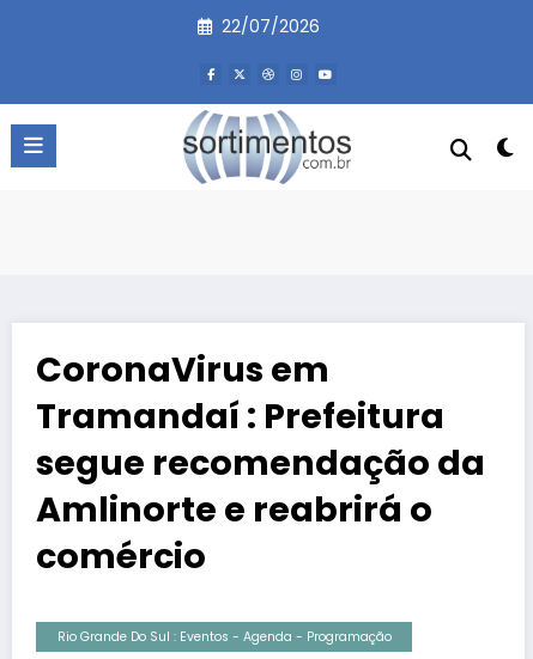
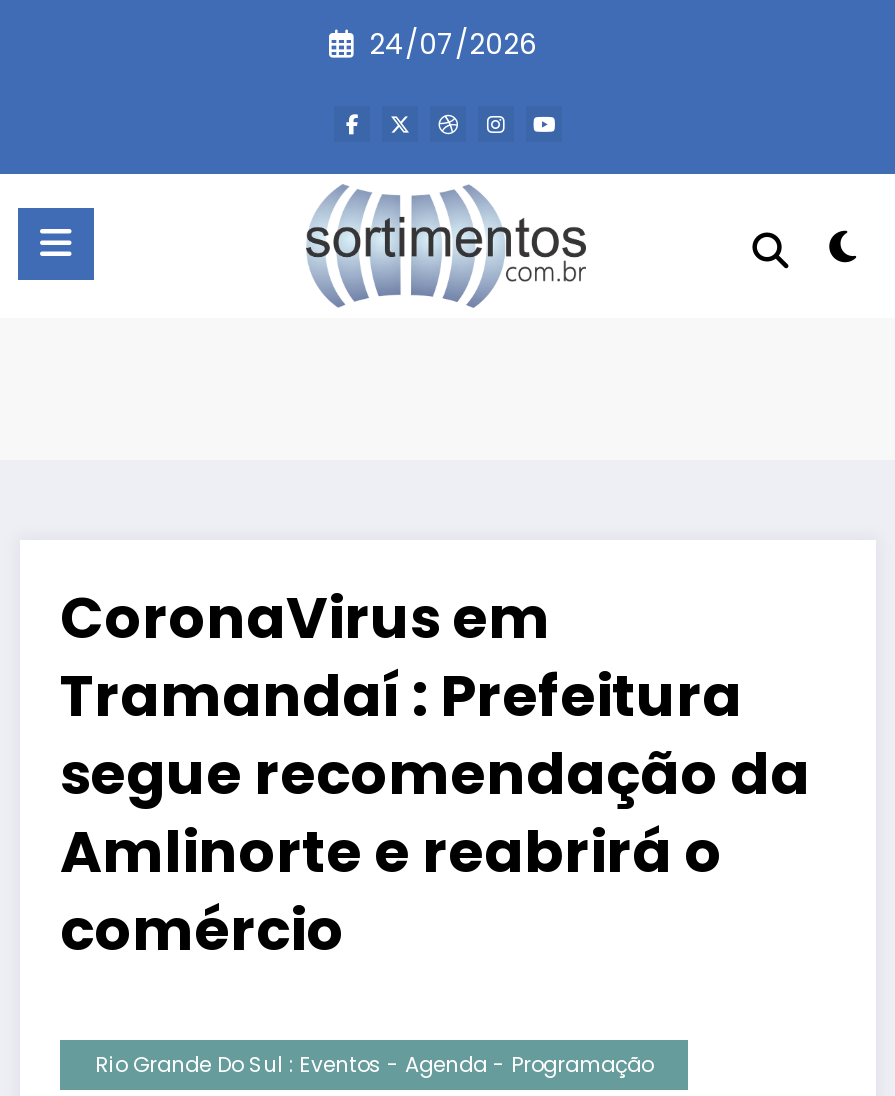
- 22/07/2026
+ 24/07/2026
